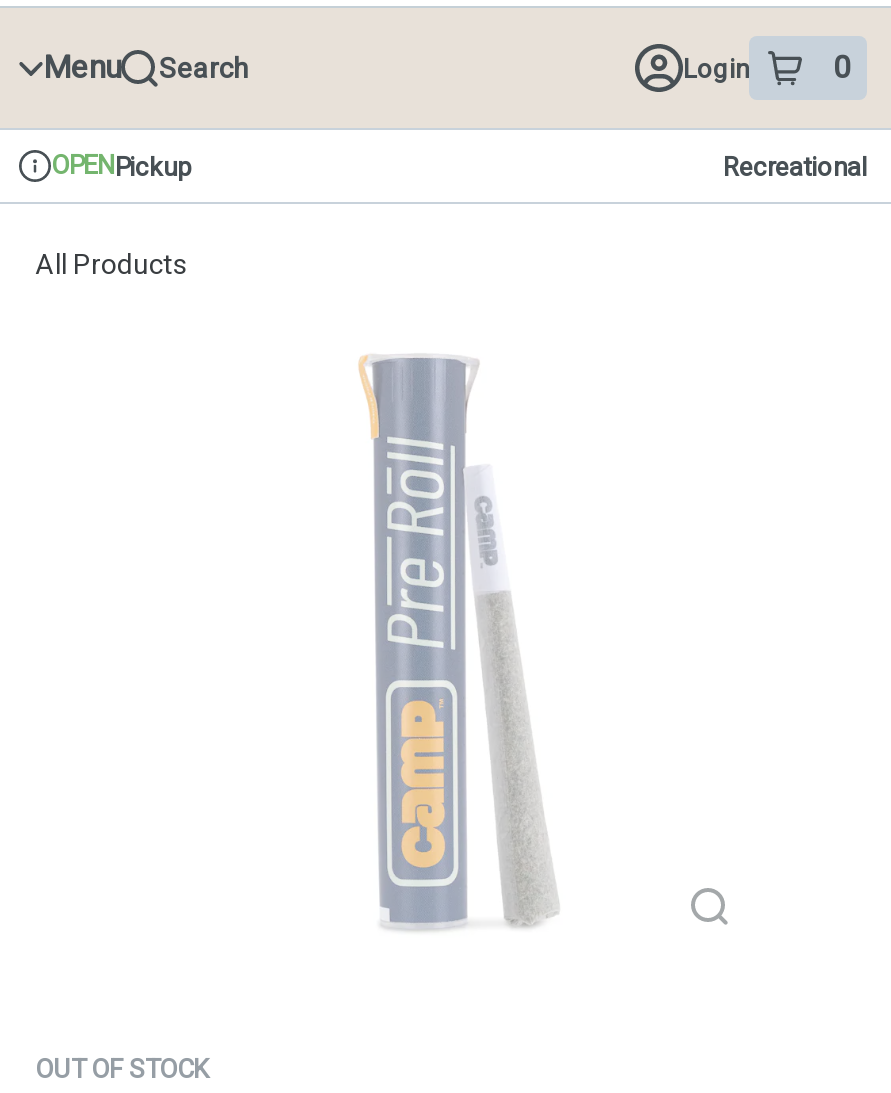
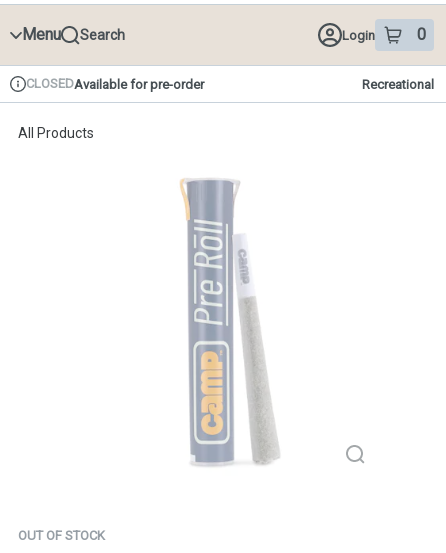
- OPENPickup
+ CLOSEDAvailable for pre-order
